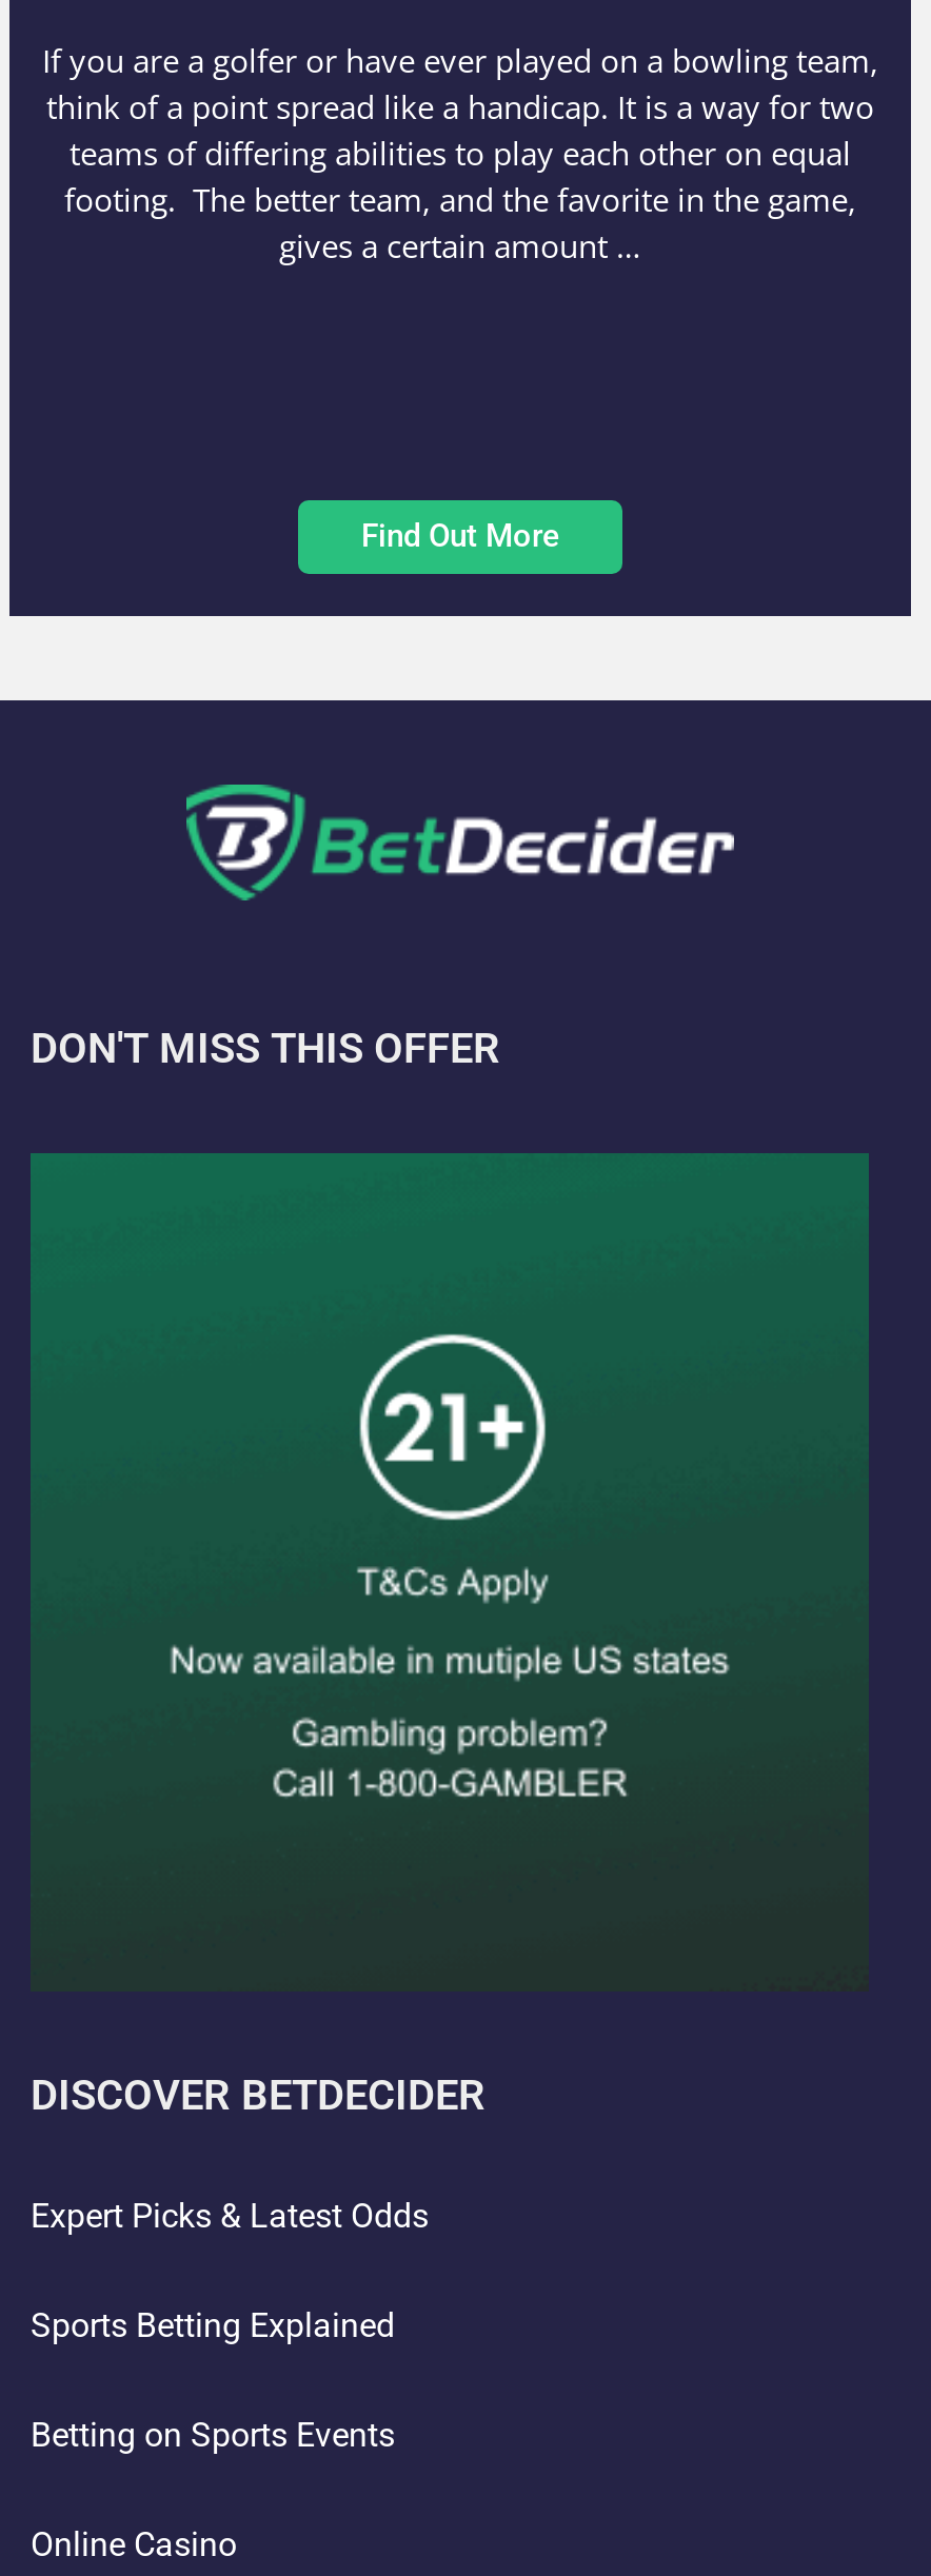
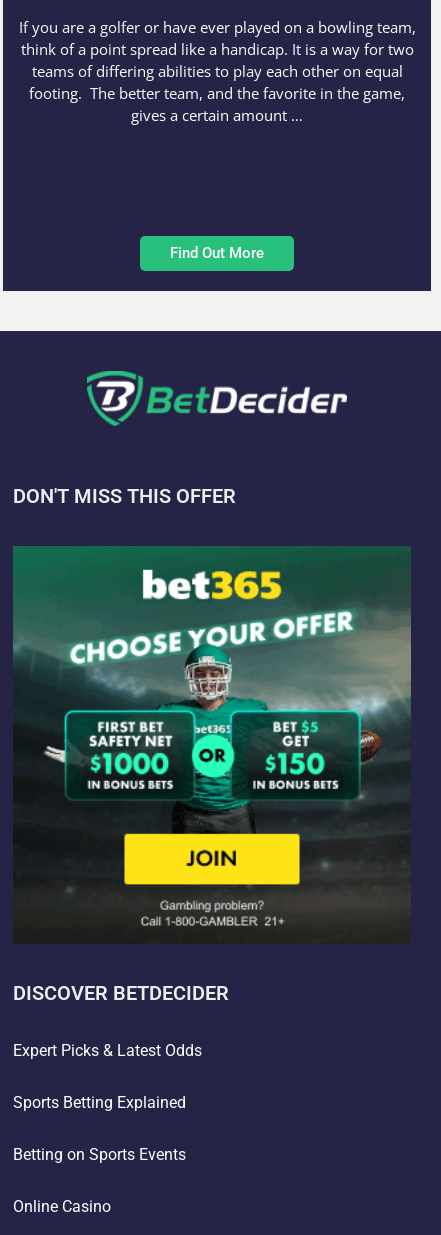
- [image]
+ [image]
